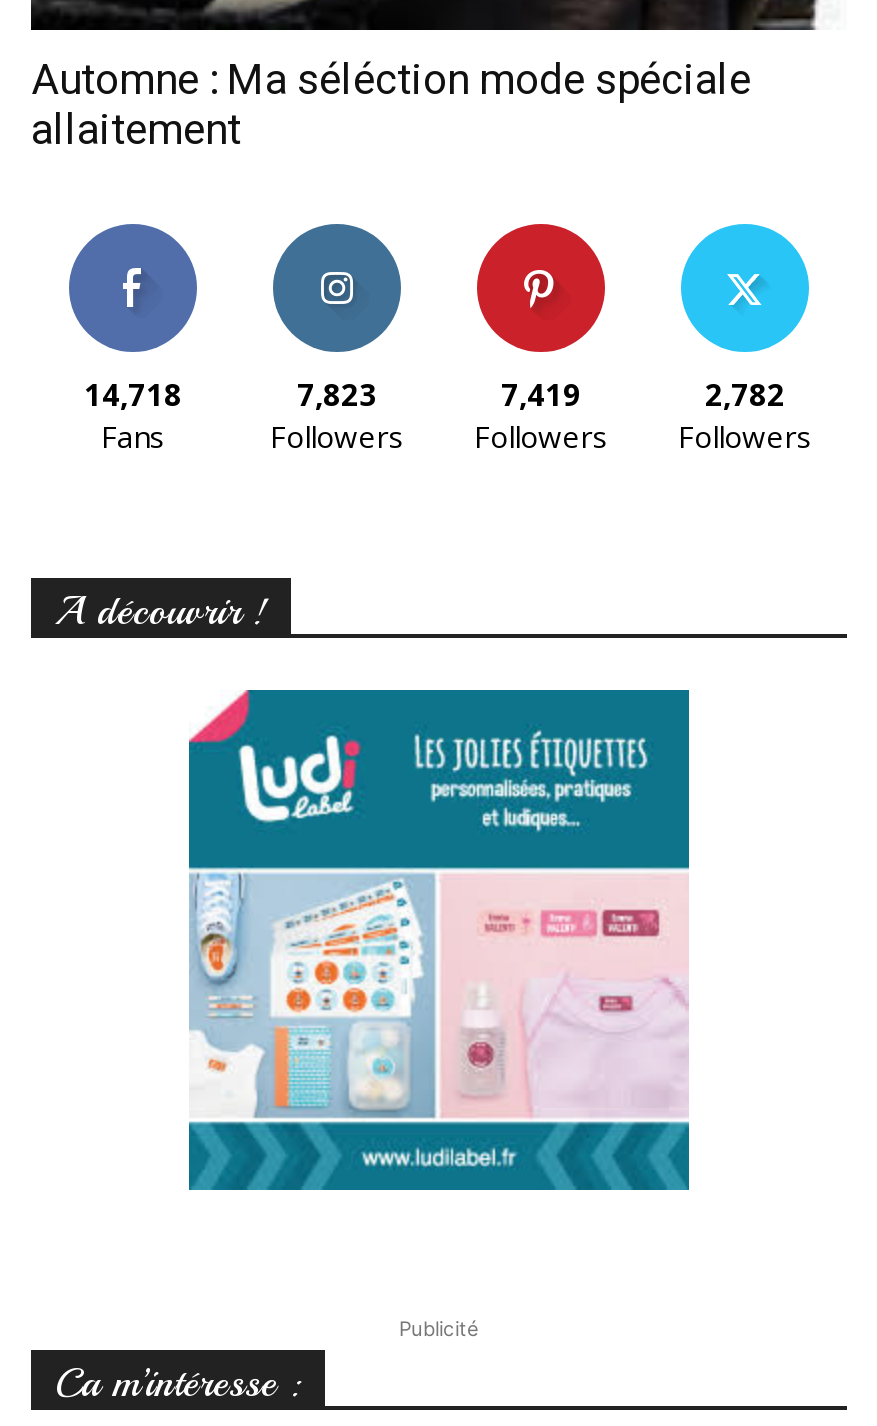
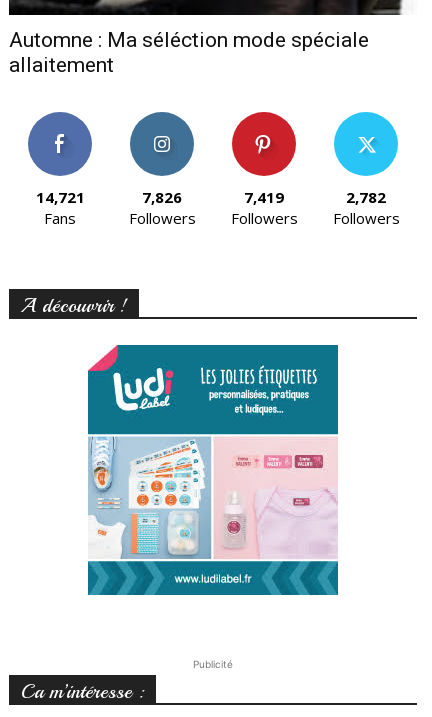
- 14,718
+ 14,721

- 7,823
+ 7,826
